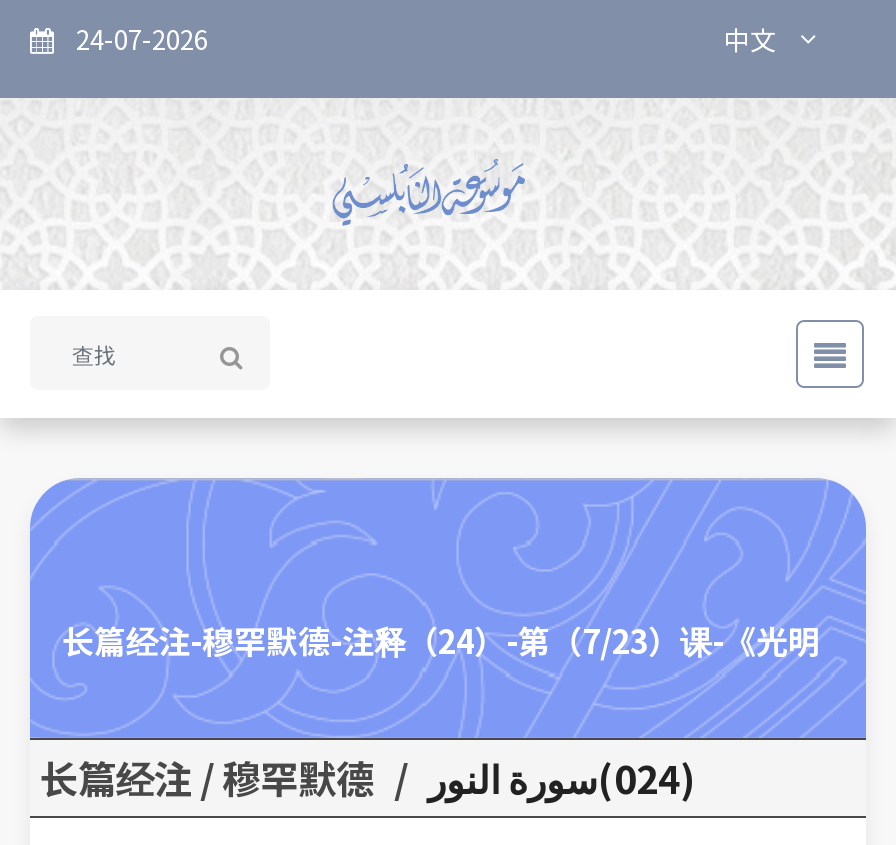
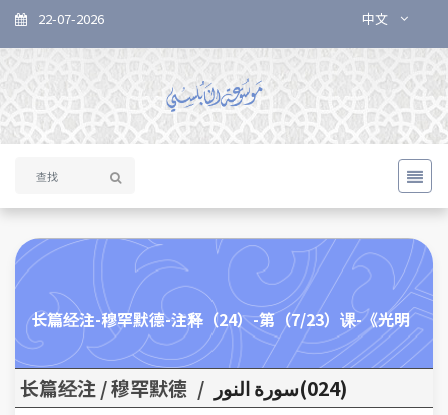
- 24-07-2026
+ 22-07-2026
